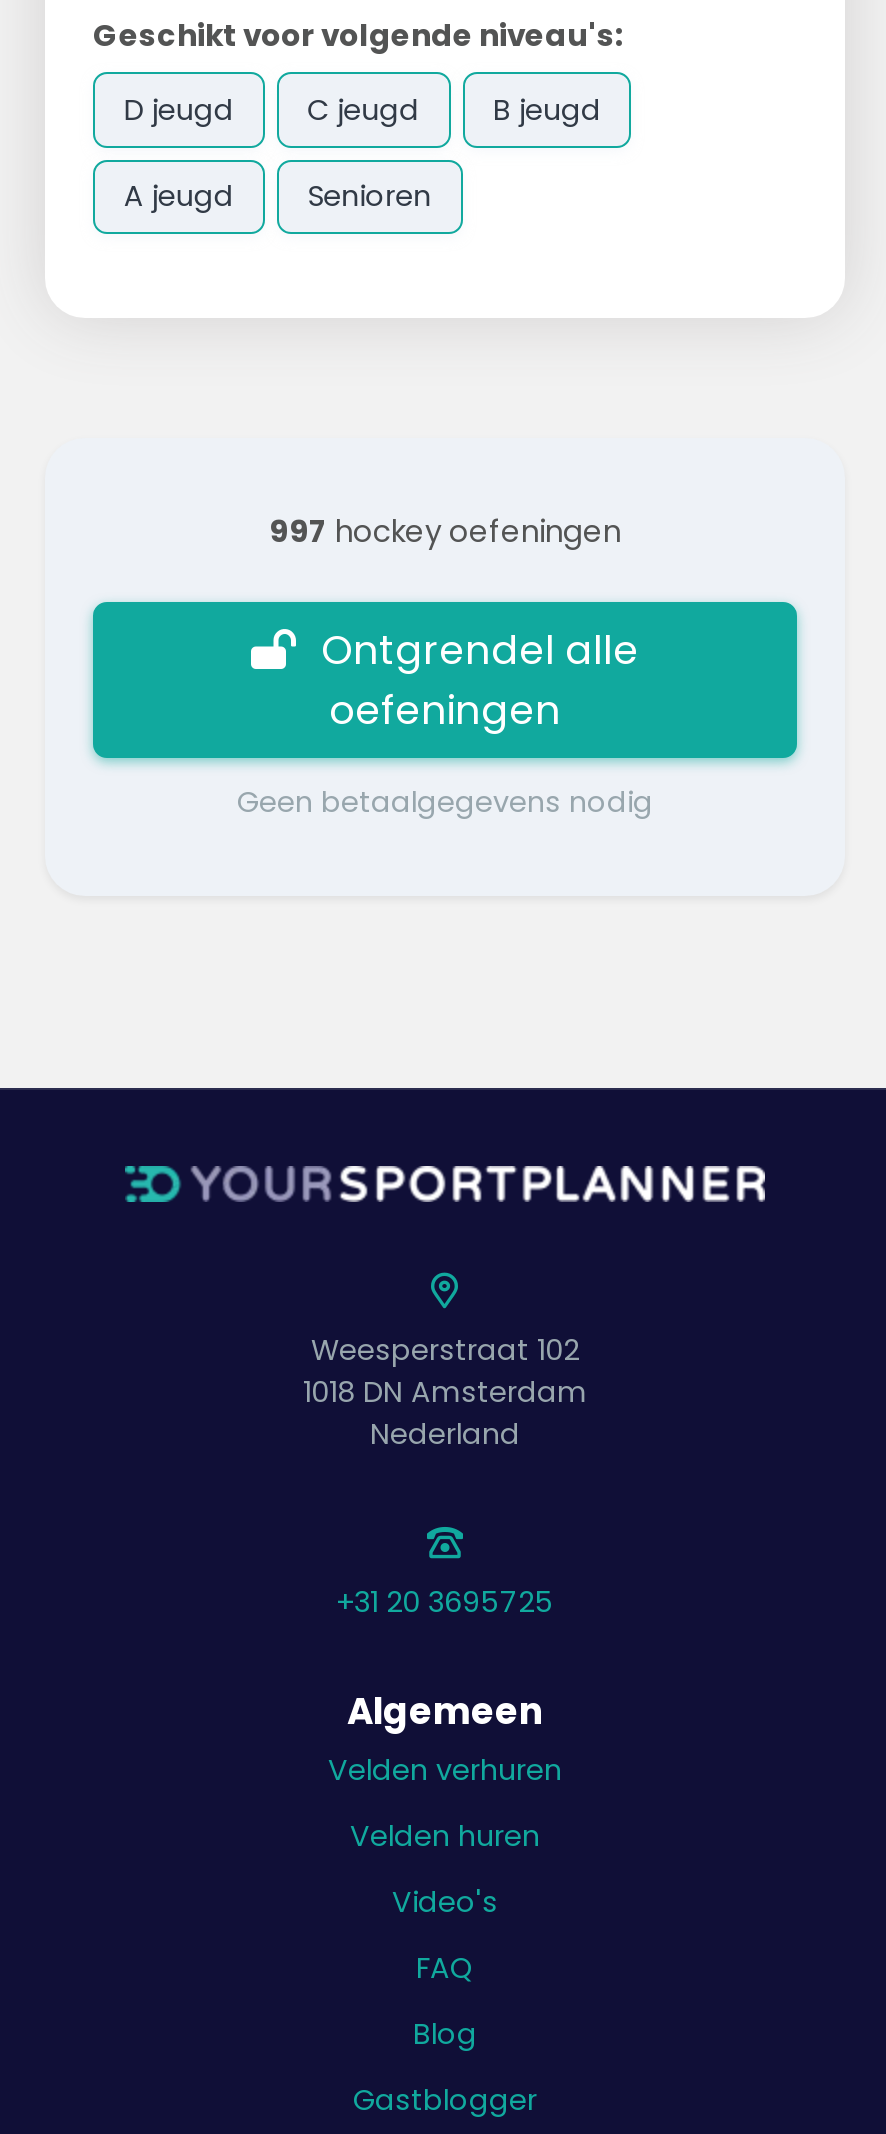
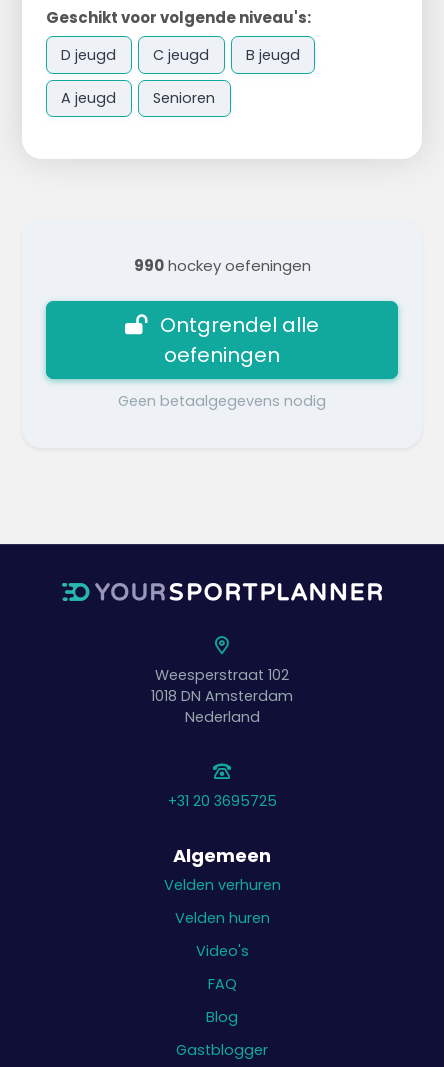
- 997 hockey oefeningen
+ 990 hockey oefeningen
